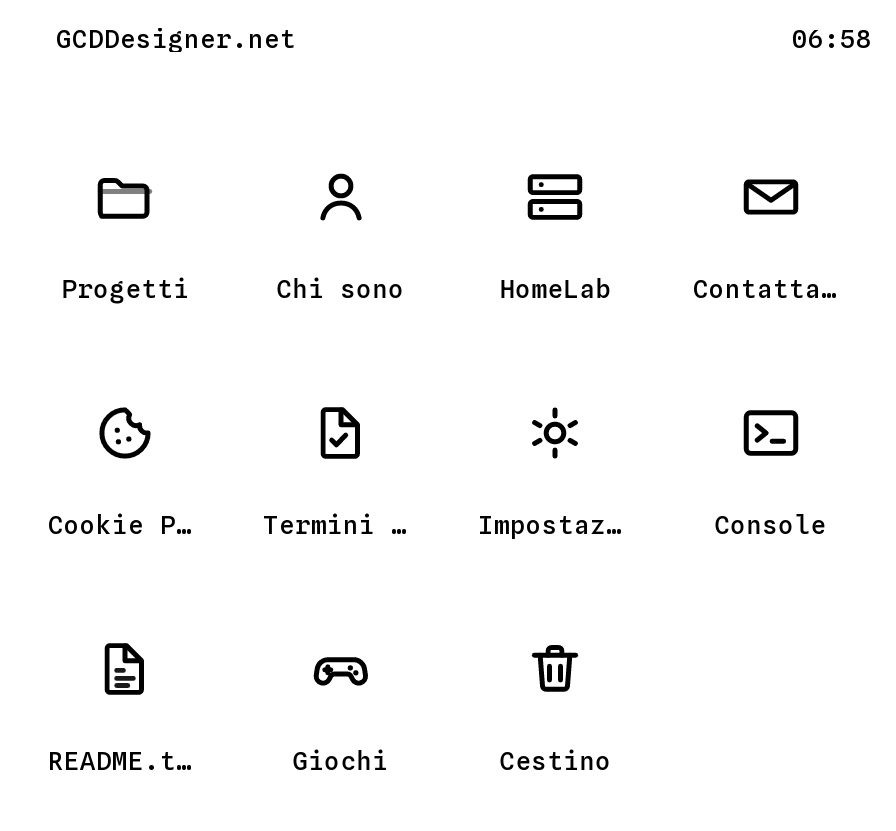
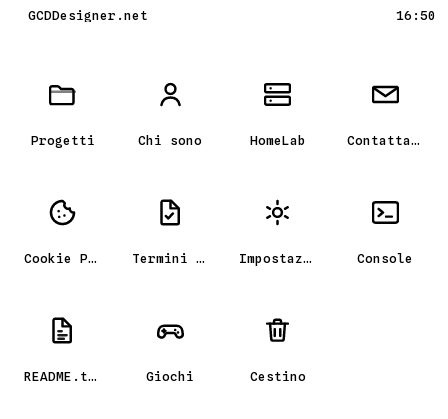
- 06:58
+ 16:50
